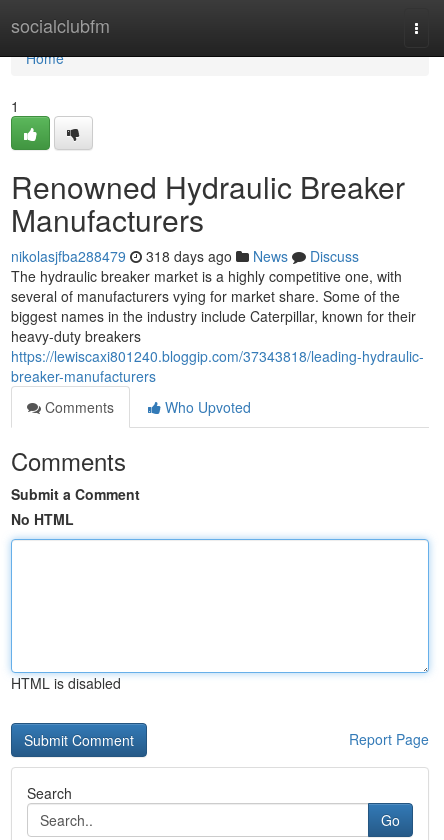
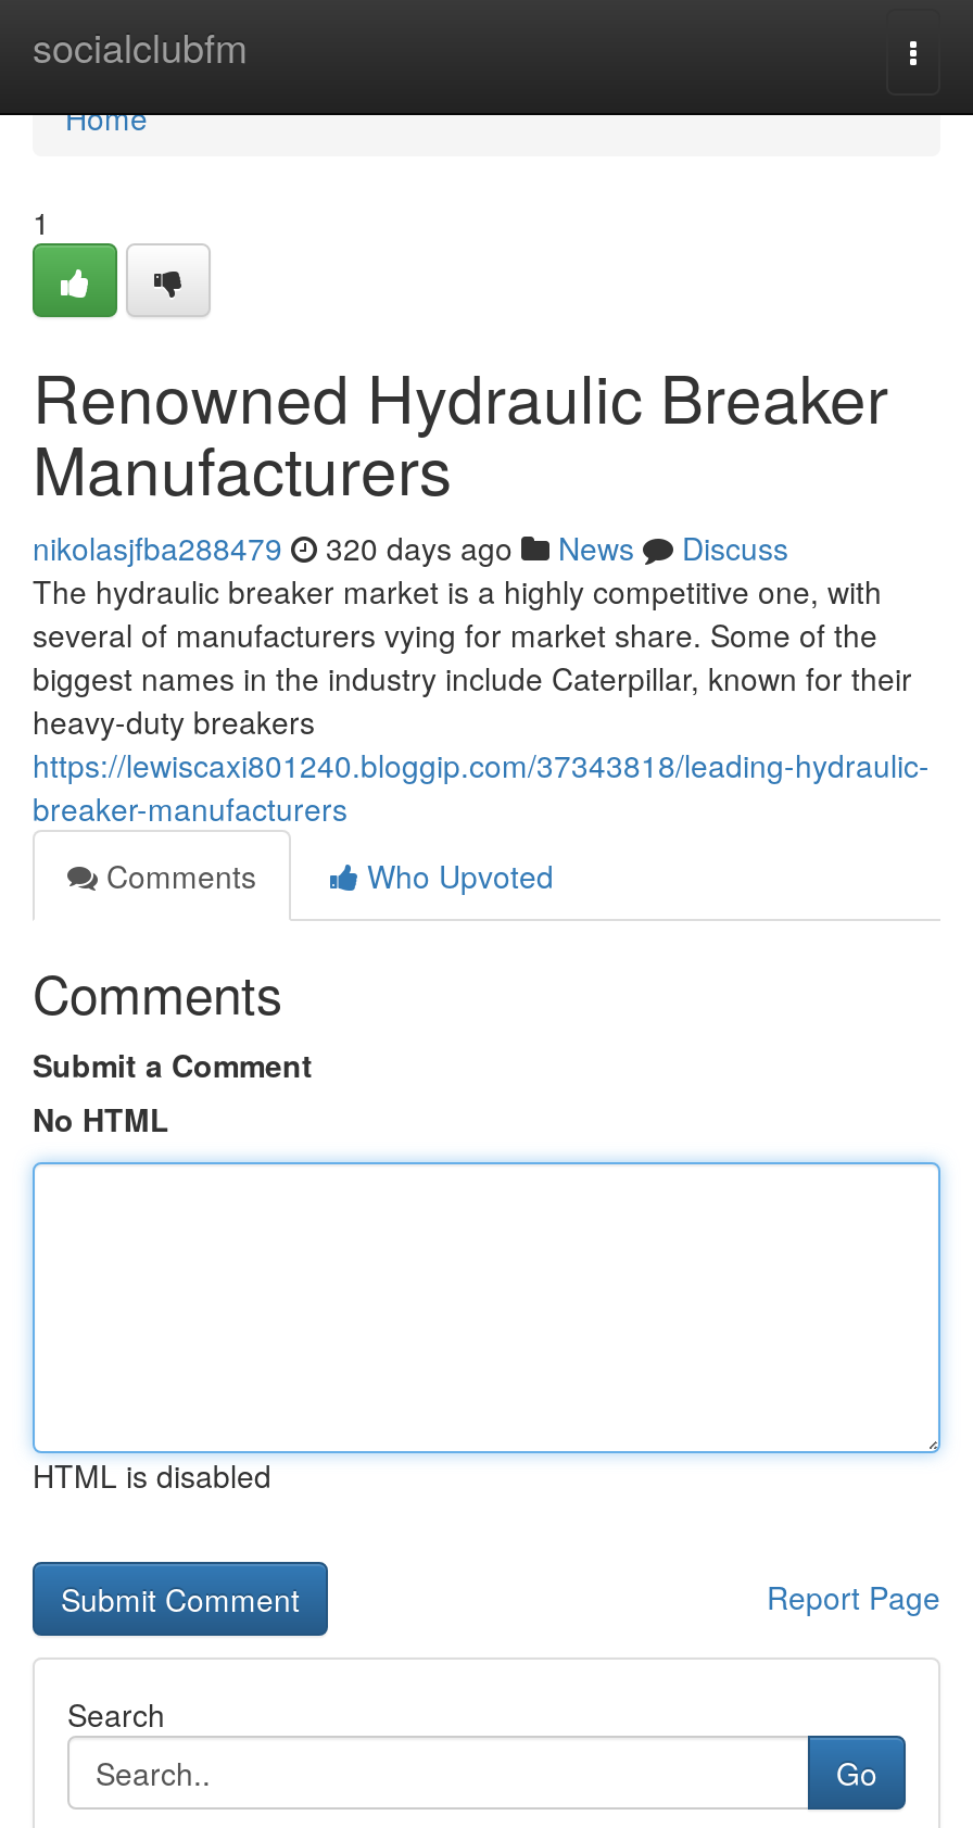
- nikolasjfba288479 318 days ago News Discuss
+ nikolasjfba288479 320 days ago News Discuss
